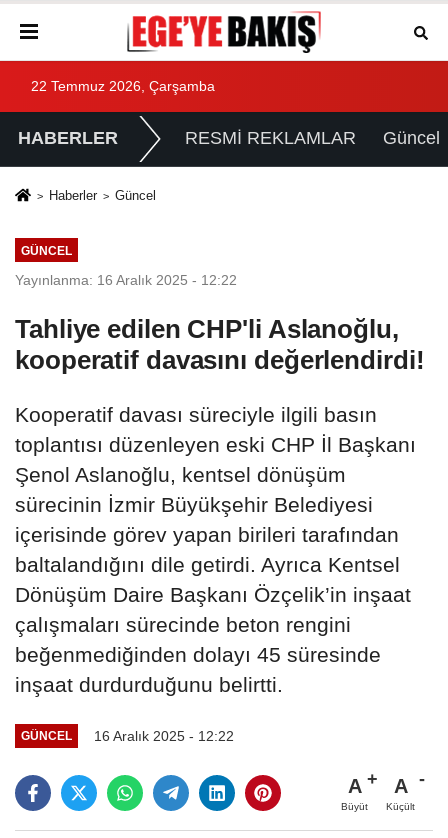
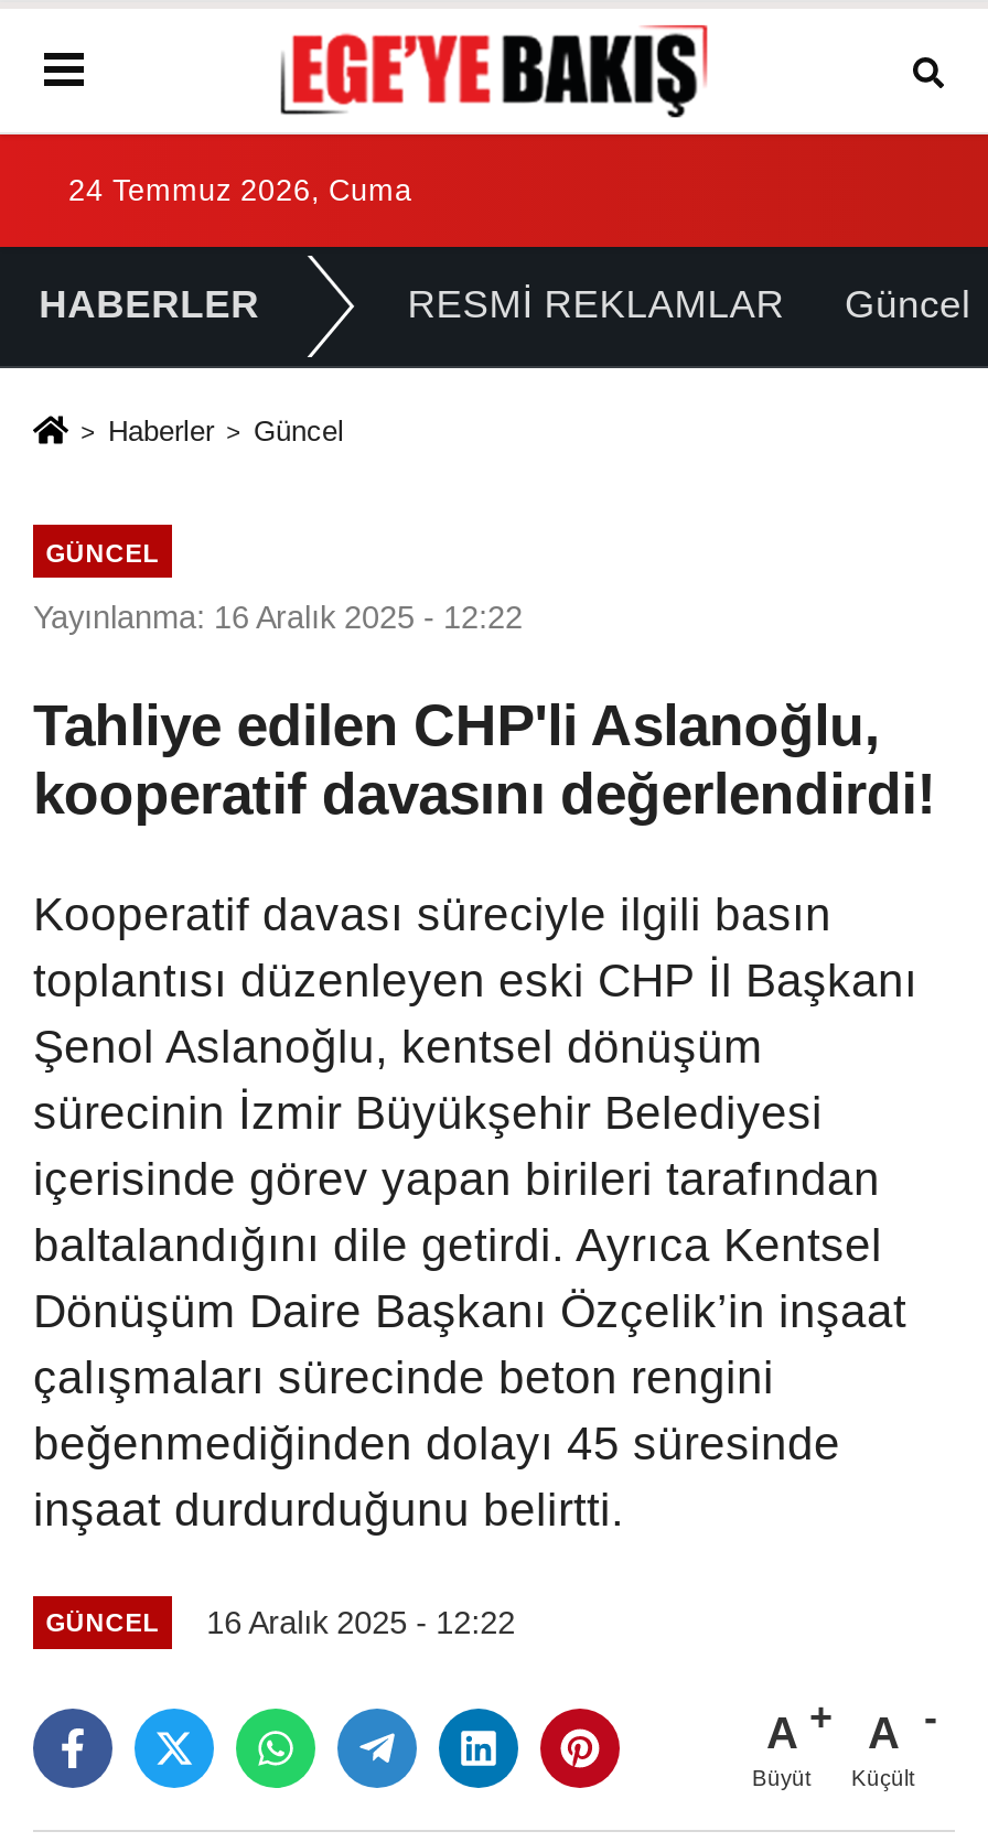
- 22 Temmuz 2026, Çarşamba
+ 24 Temmuz 2026, Cuma
